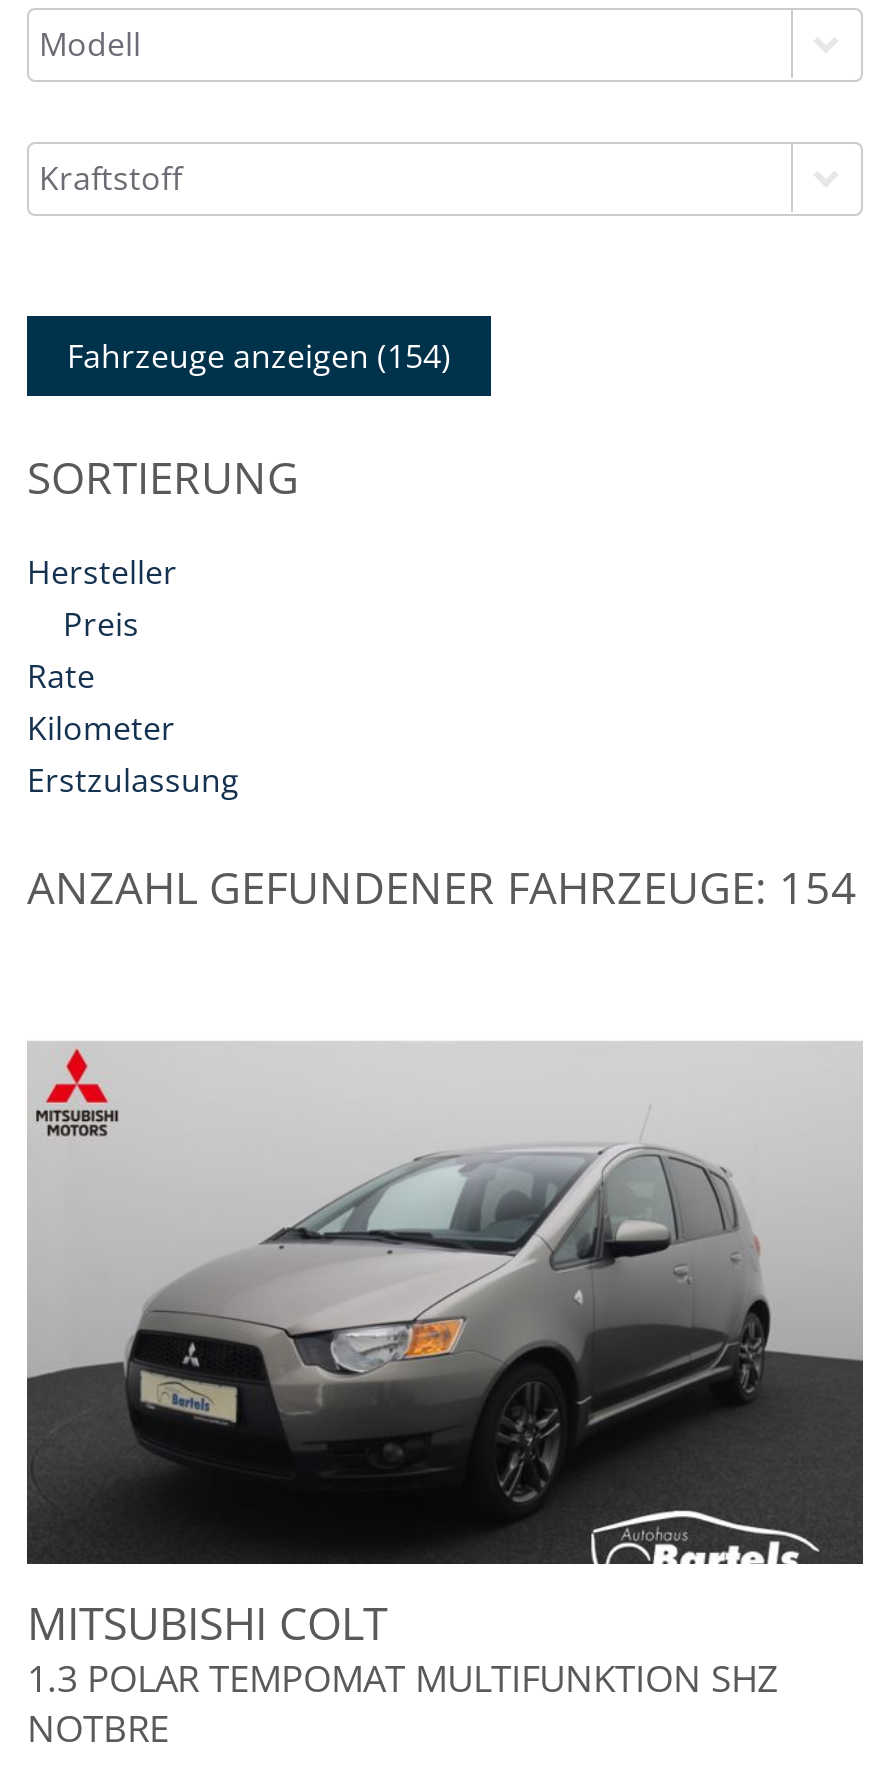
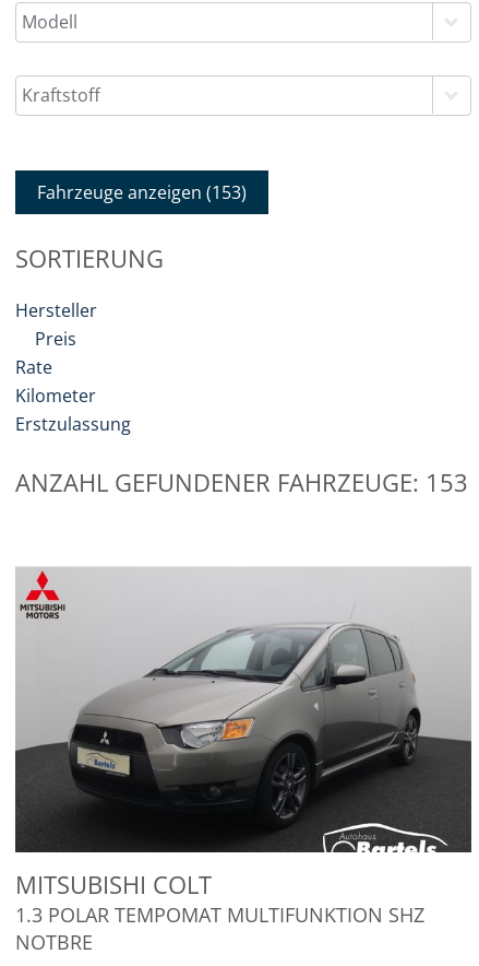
- Fahrzeuge anzeigen (154)
+ Fahrzeuge anzeigen (153)

- ANZAHL GEFUNDENER FAHRZEUGE: 154
+ ANZAHL GEFUNDENER FAHRZEUGE: 153
